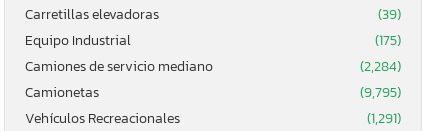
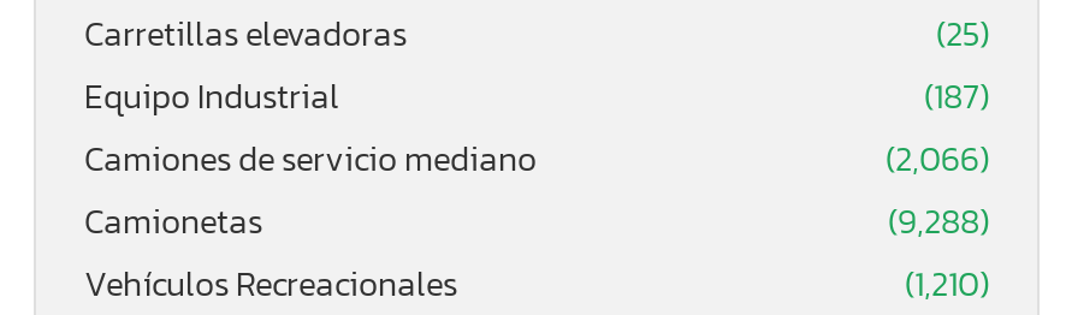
- (39)
+ (25)

- (175)
+ (187)

- (2,284)
+ (2,066)

- (9,795)
+ (9,288)

- (1,291)
+ (1,210)
